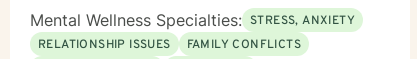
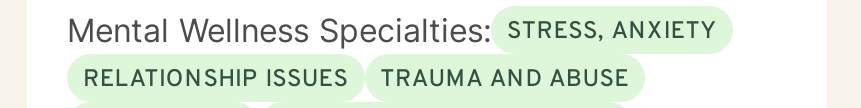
- FAMILY CONFLICTS
+ TRAUMA AND ABUSE
